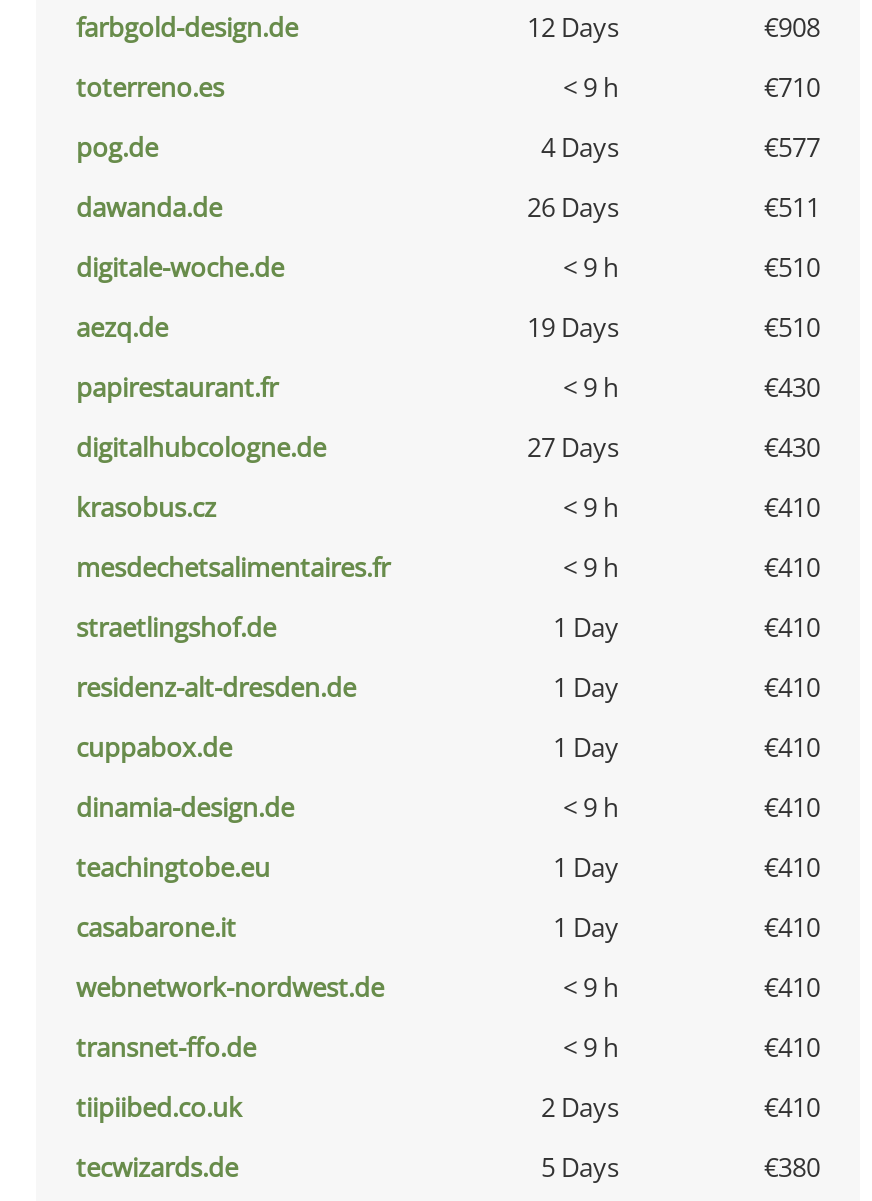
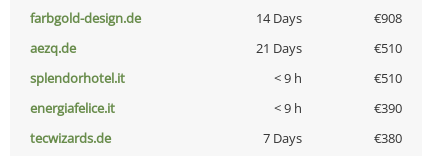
- 12 Days
+ 14 Days

- toterreno.es
- < 9 h
- €710
- pog.de
- 4 Days
- €577
- dawanda.de
- 26 Days
- €511
- digitale-woche.de
+ aezq.de
+ 21 Days
+ €510
+ splendorhotel.it

- aezq.de
- 19 Days
- €510
- papirestaurant.fr
+ energiafelice.it

- €430
- digitalhubcologne.de
- 27 Days
- €430
- krasobus.cz
- < 9 h
- €410
- mesdechetsalimentaires.fr
- < 9 h
- €410
- straetlingshof.de
- 1 Day
- €410
- residenz-alt-dresden.de
- 1 Day
- €410
- cuppabox.de
- 1 Day
- €410
- dinamia-design.de
- < 9 h
- €410
- teachingtobe.eu
- 1 Day
- €410
- casabarone.it
- 1 Day
- €410
- webnetwork-nordwest.de
- < 9 h
- €410
- transnet-ffo.de
- < 9 h
- €410
- tiipiibed.co.uk
- 2 Days
- €410
+ €390

- 5 Days
+ 7 Days
